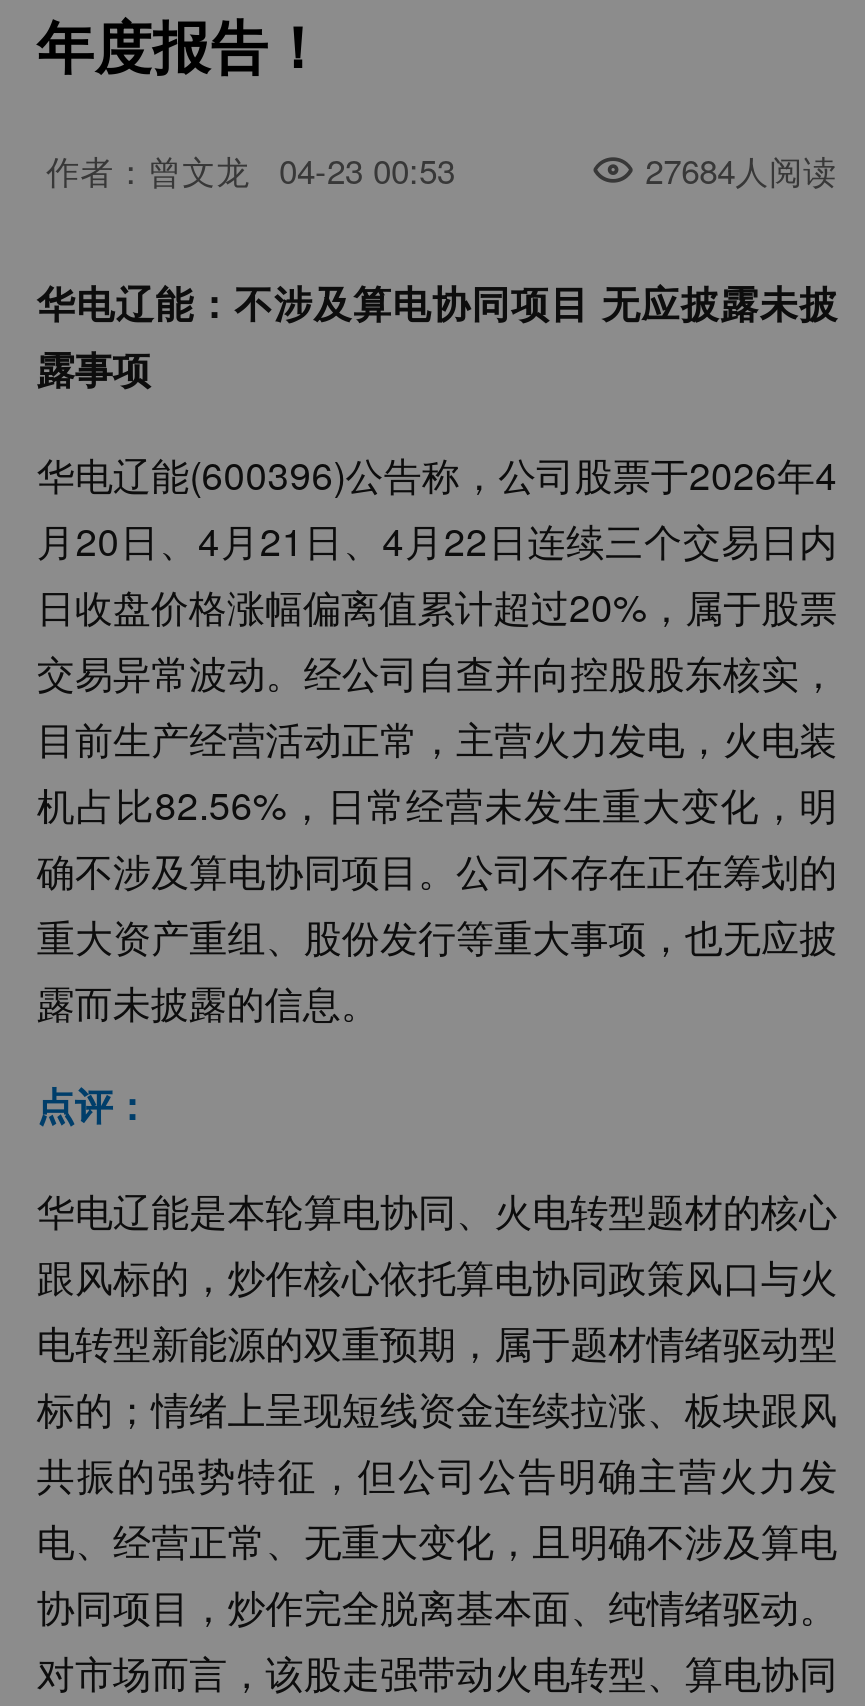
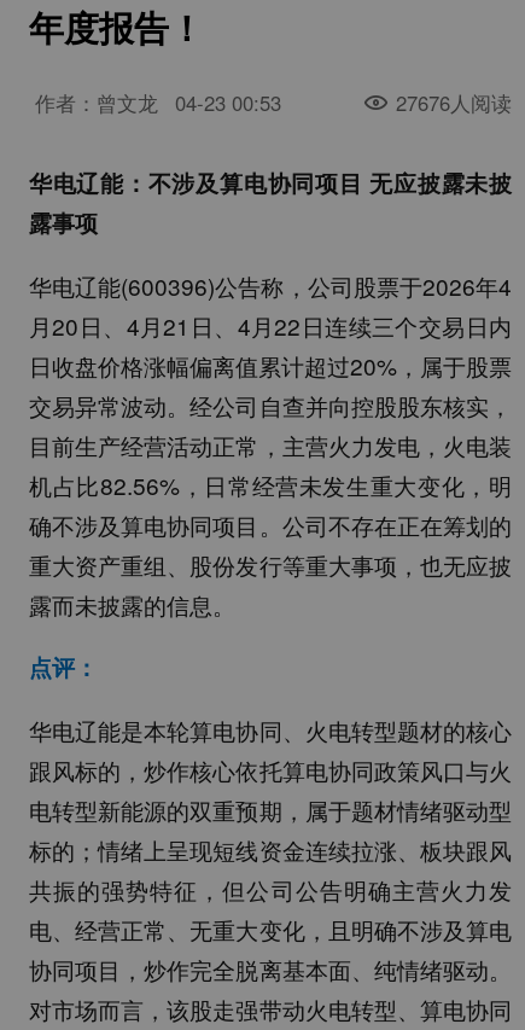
- 27684人阅读
+ 27676人阅读
